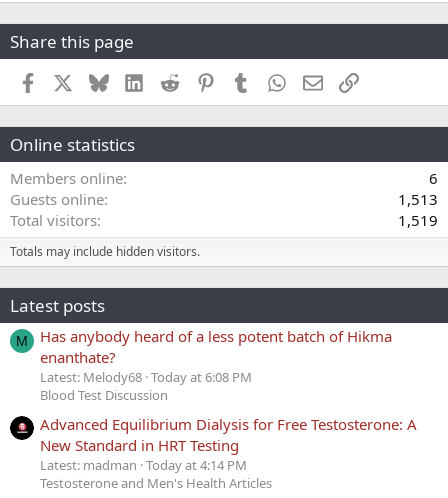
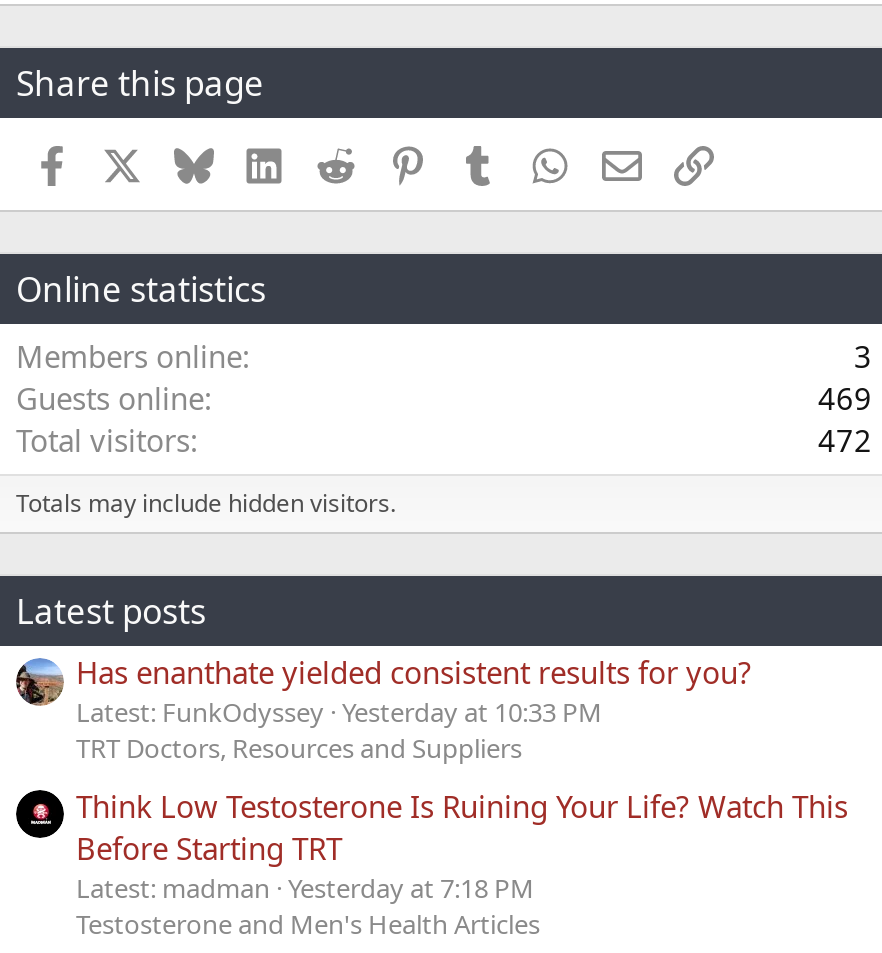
- 6
+ 3

- 1,513
+ 469

- 1,519
+ 472

- M
- Has anybody heard of a less potent batch of Hikma
- enanthate?
- Latest: Melody68 Today at 6:08 PM
- Blood Test Discussion
+ Has enanthate yielded consistent results for you?
+ Latest: FunkOdyssey Yesterday at 10:33 PM
+ TRT Doctors, Resources and Suppliers

- Advanced Equilibrium Dialysis for Free Testosterone: A
- New Standard in HRT Testing
- Latest: madman Today at 4:14 PM
+ Think Low Testosterone Is Ruining Your Life? Watch This
+ Before Starting TRT
+ Latest: madman Yesterday at 7:18 PM
